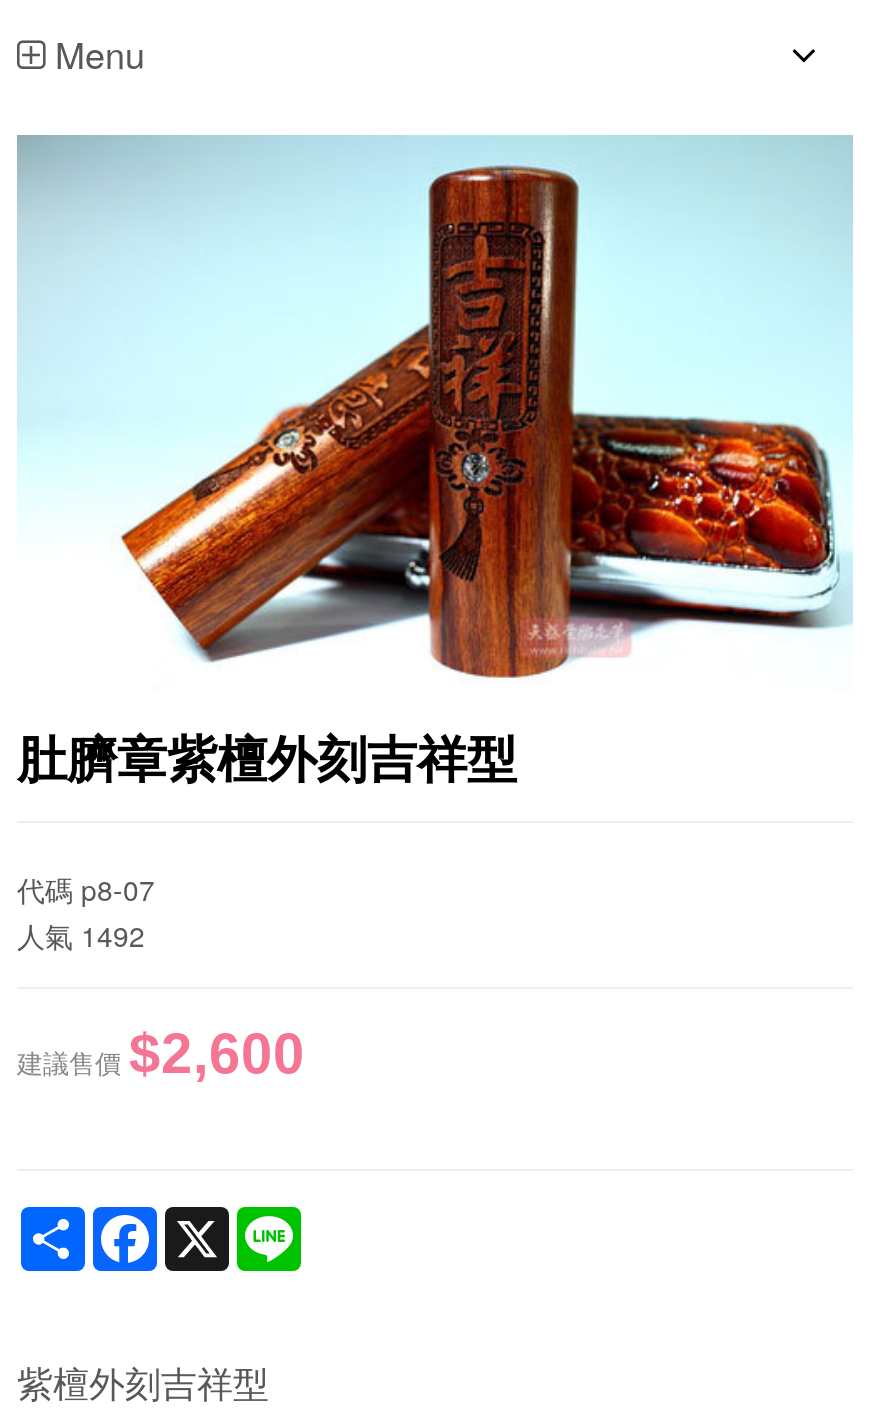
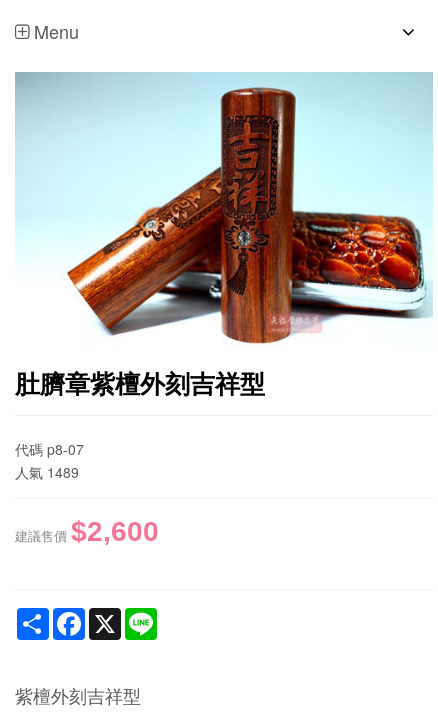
- 人氣1492
+ 人氣1489
